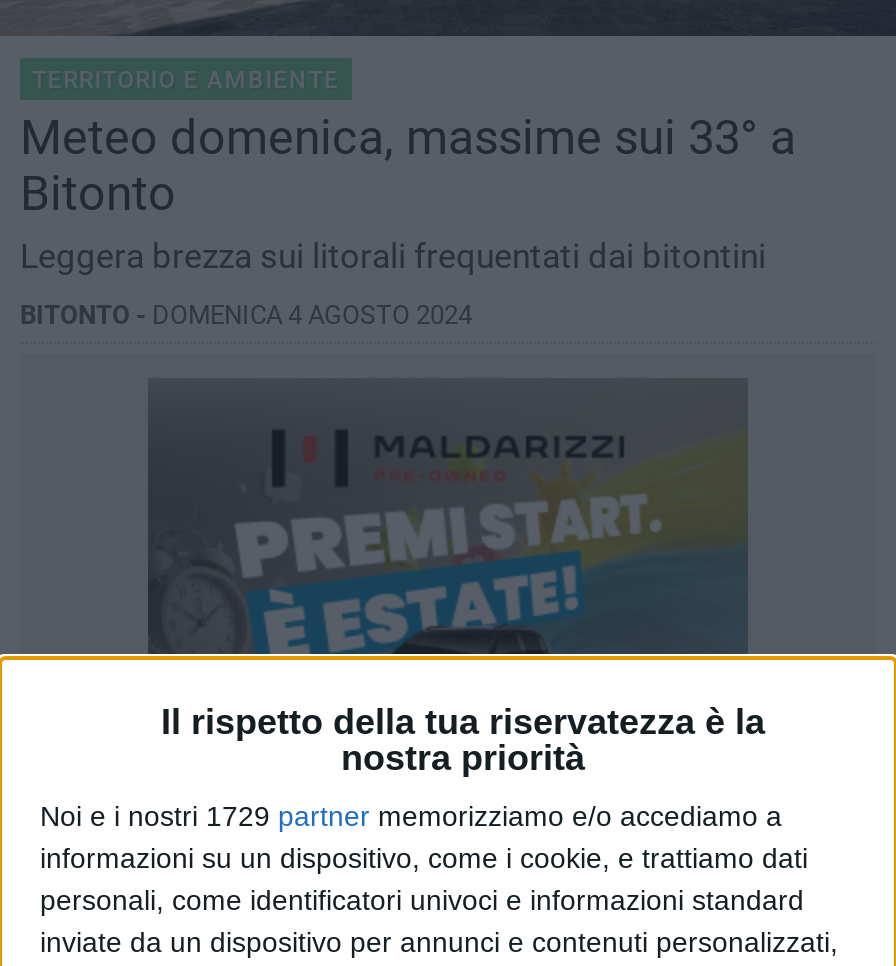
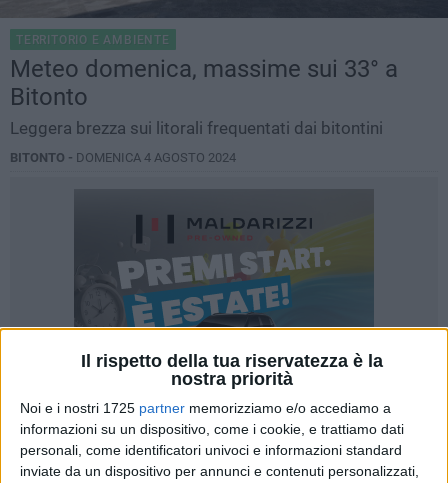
- Noi e i nostri 1729 partner memorizziamo e/o accediamo a
+ Noi e i nostri 1725 partner memorizziamo e/o accediamo a
